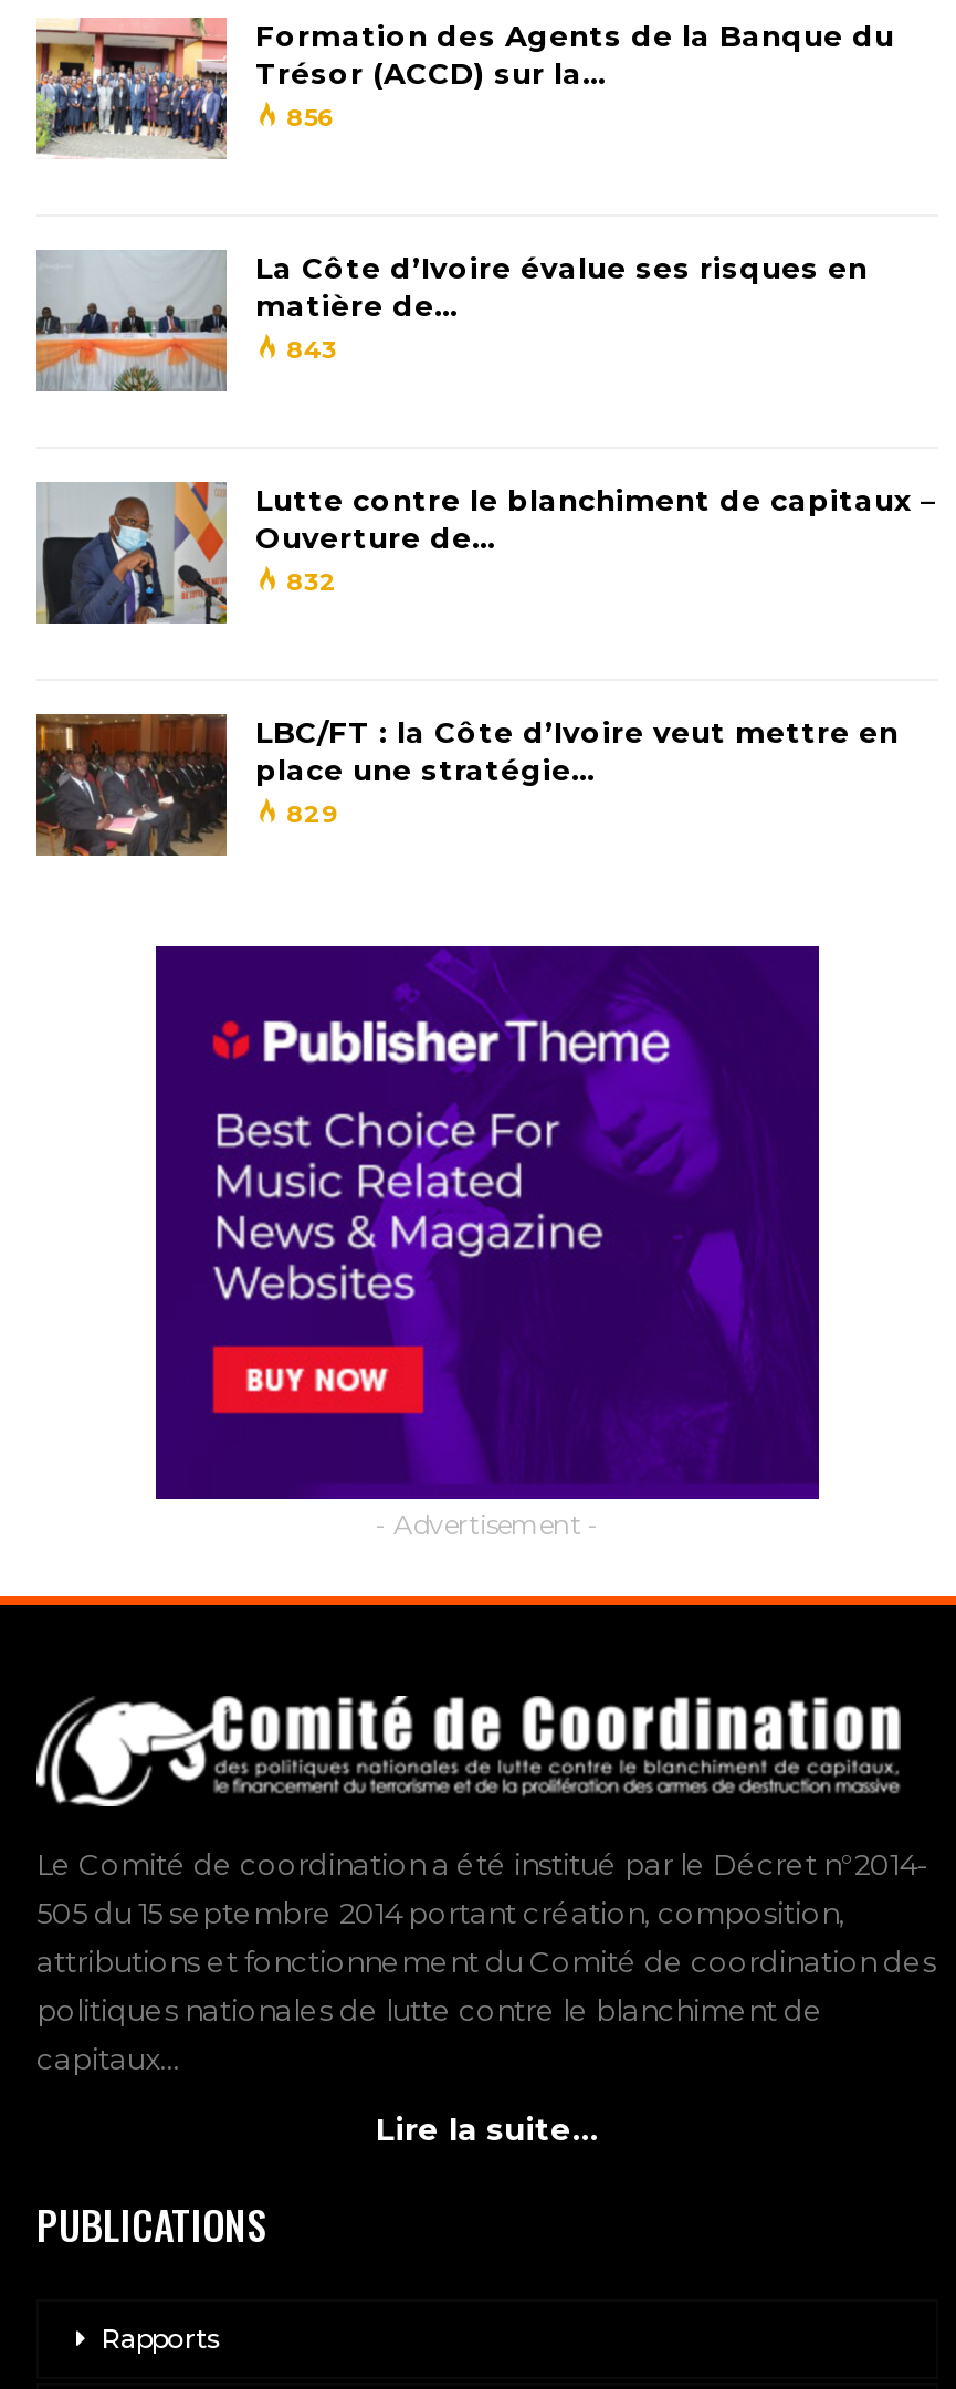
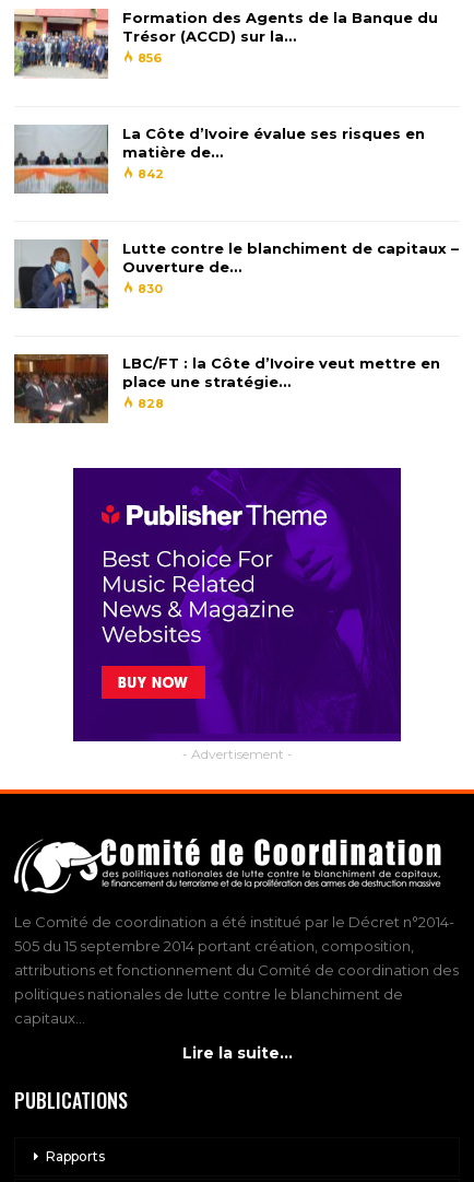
- 843
+ 842

- 832
+ 830

- 829
+ 828
